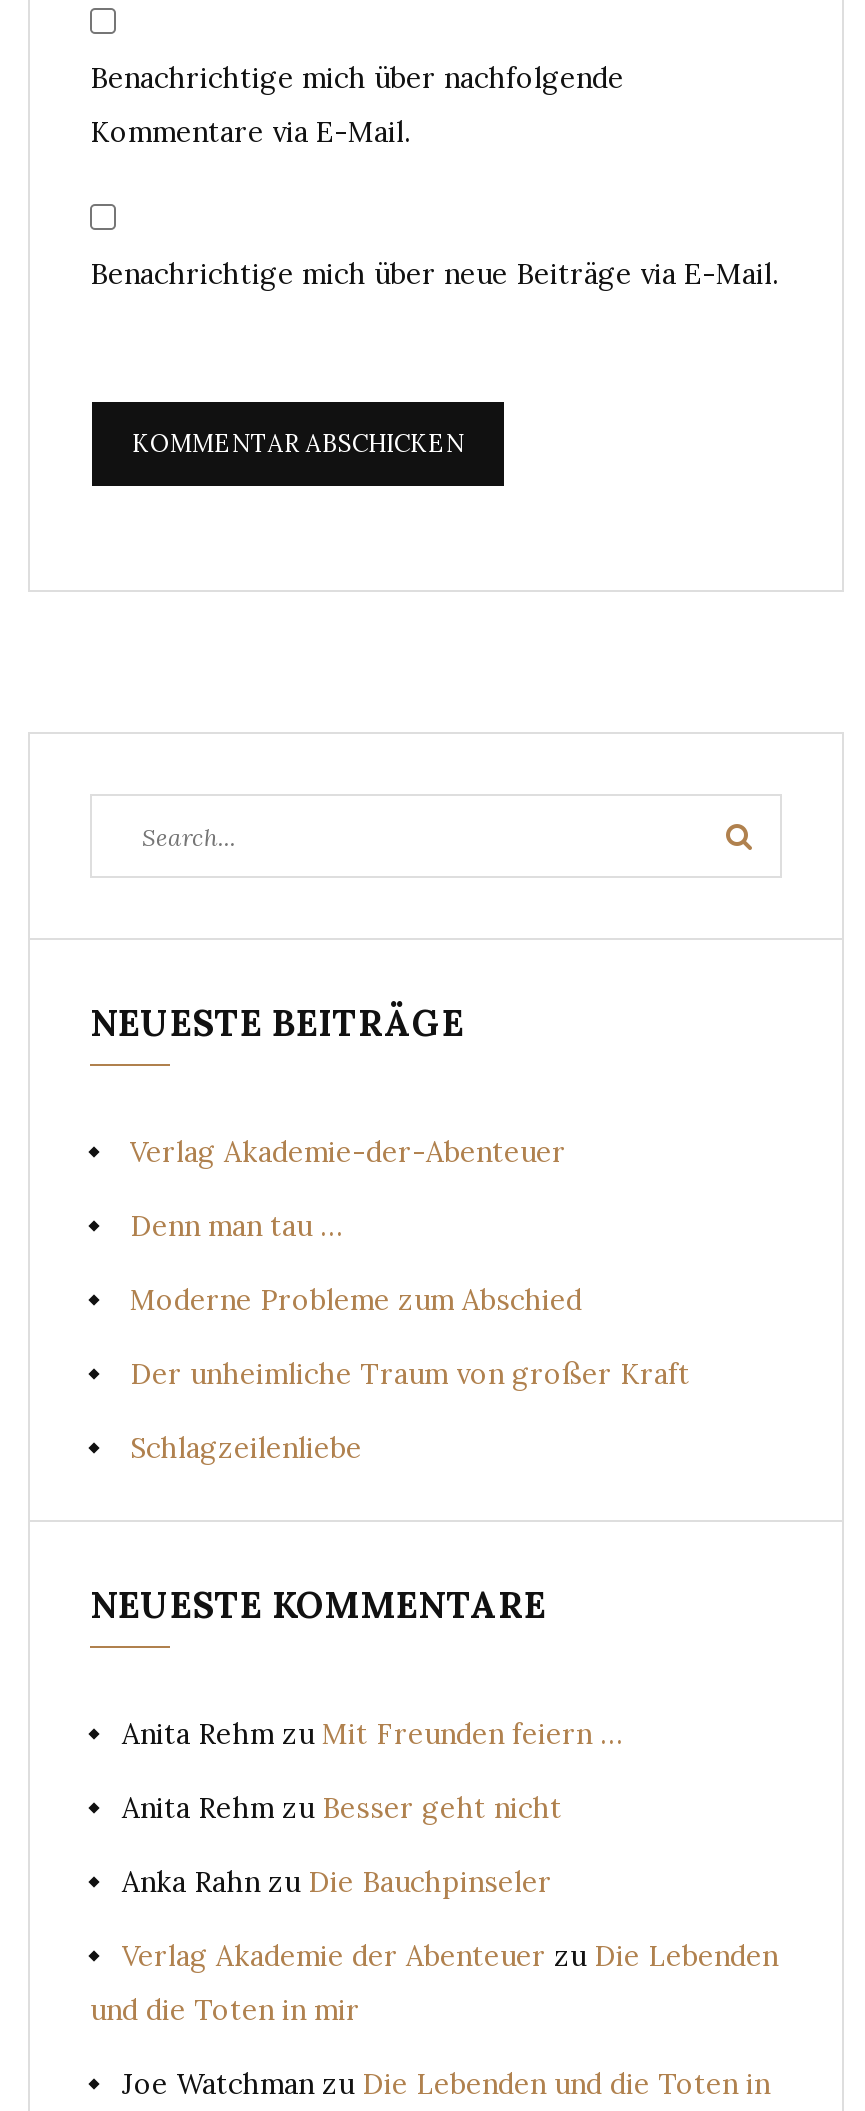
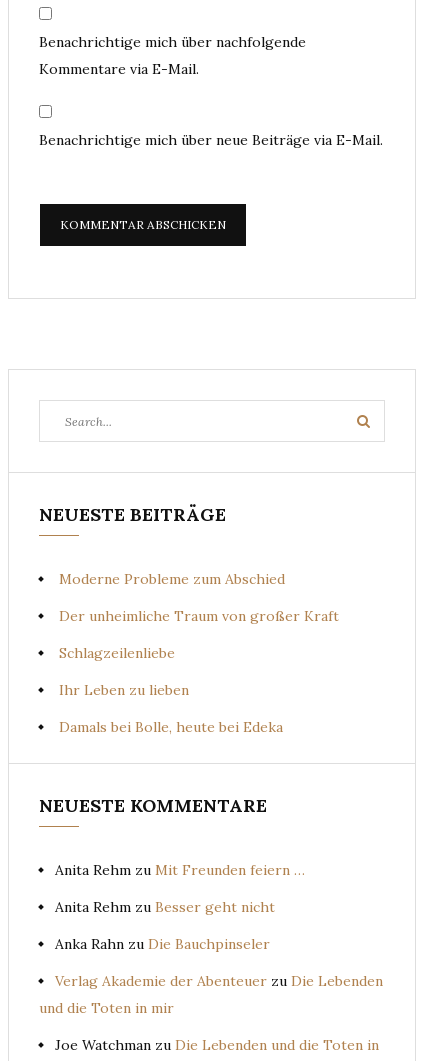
- Verlag Akademie-der-Abenteuer
- Denn man tau …

moved up: Moderne Probleme zum Abschied | Der unheimliche Traum von großer Kraft | Schlagzeilenliebe

+ Ihr Leben zu lieben
+ Damals bei Bolle, heute bei Edeka
